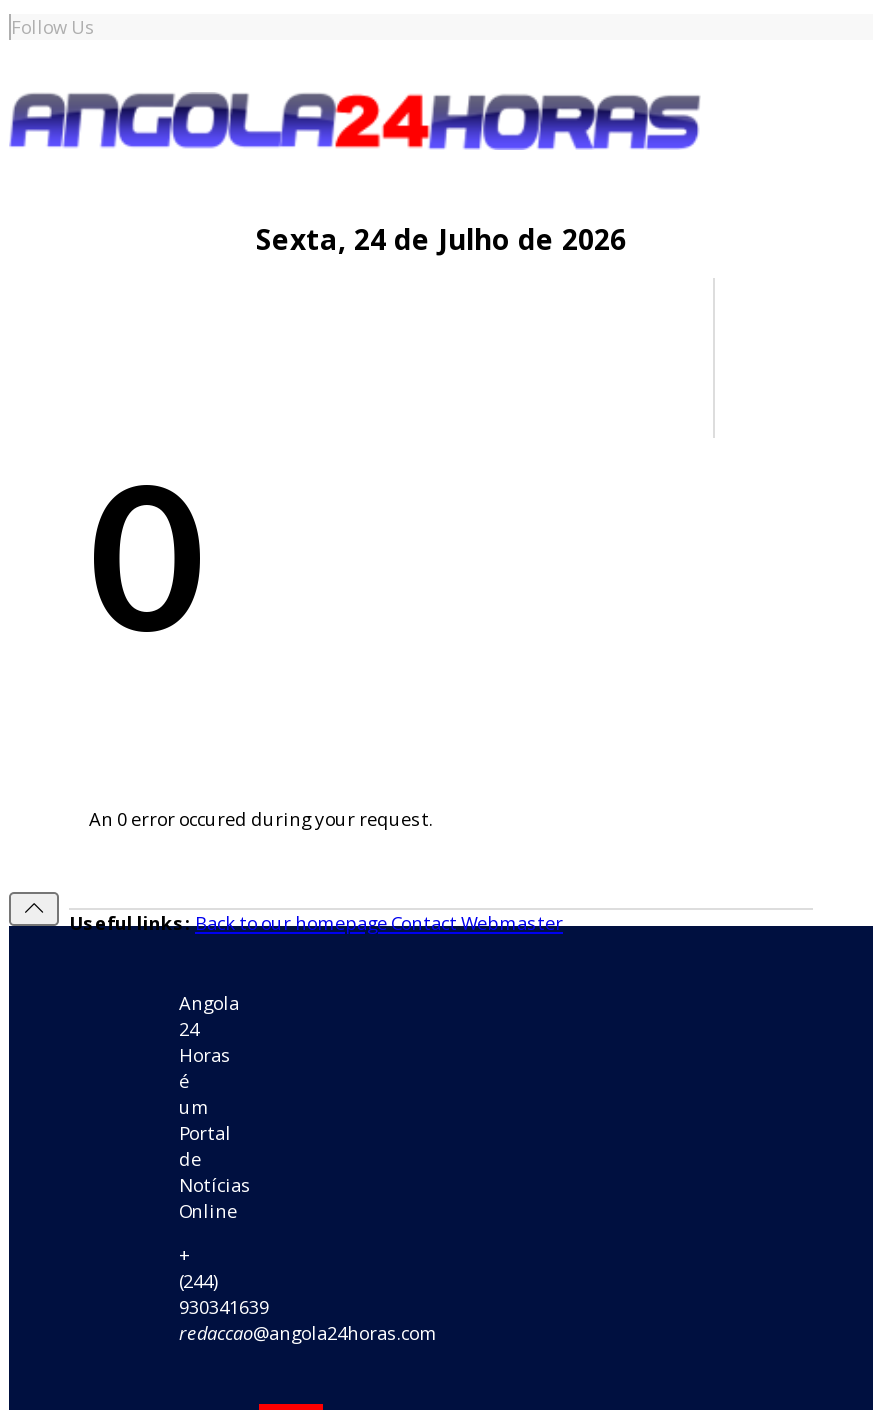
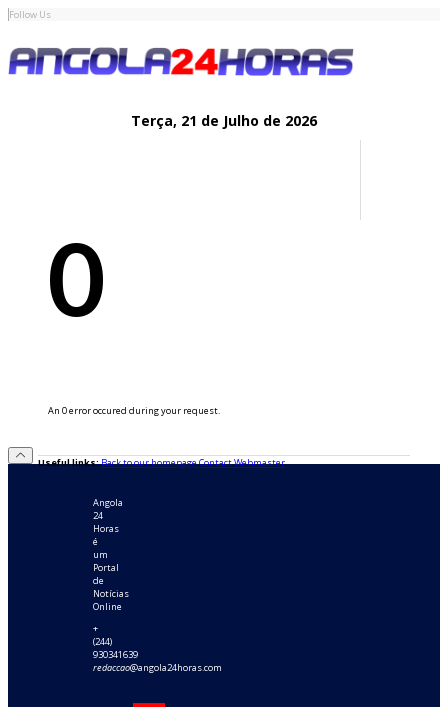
- Sexta, 24 de Julho de 2026
+ Terça, 21 de Julho de 2026
